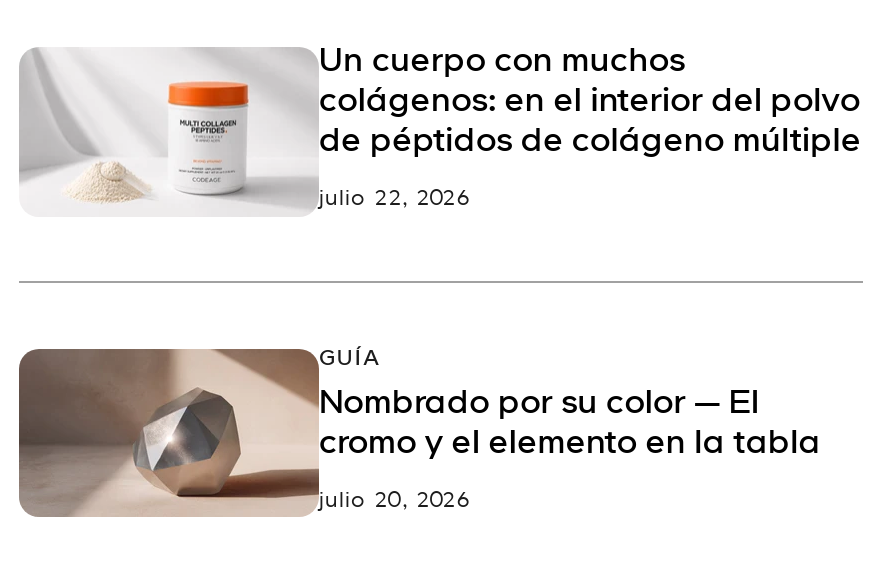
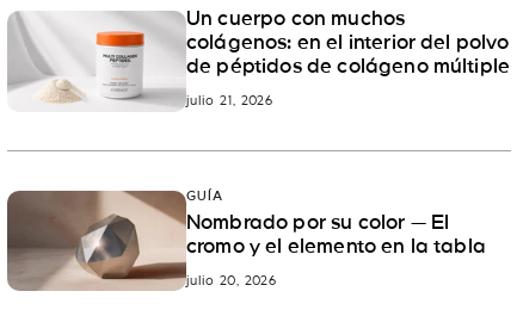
- julio 22, 2026
+ julio 21, 2026
